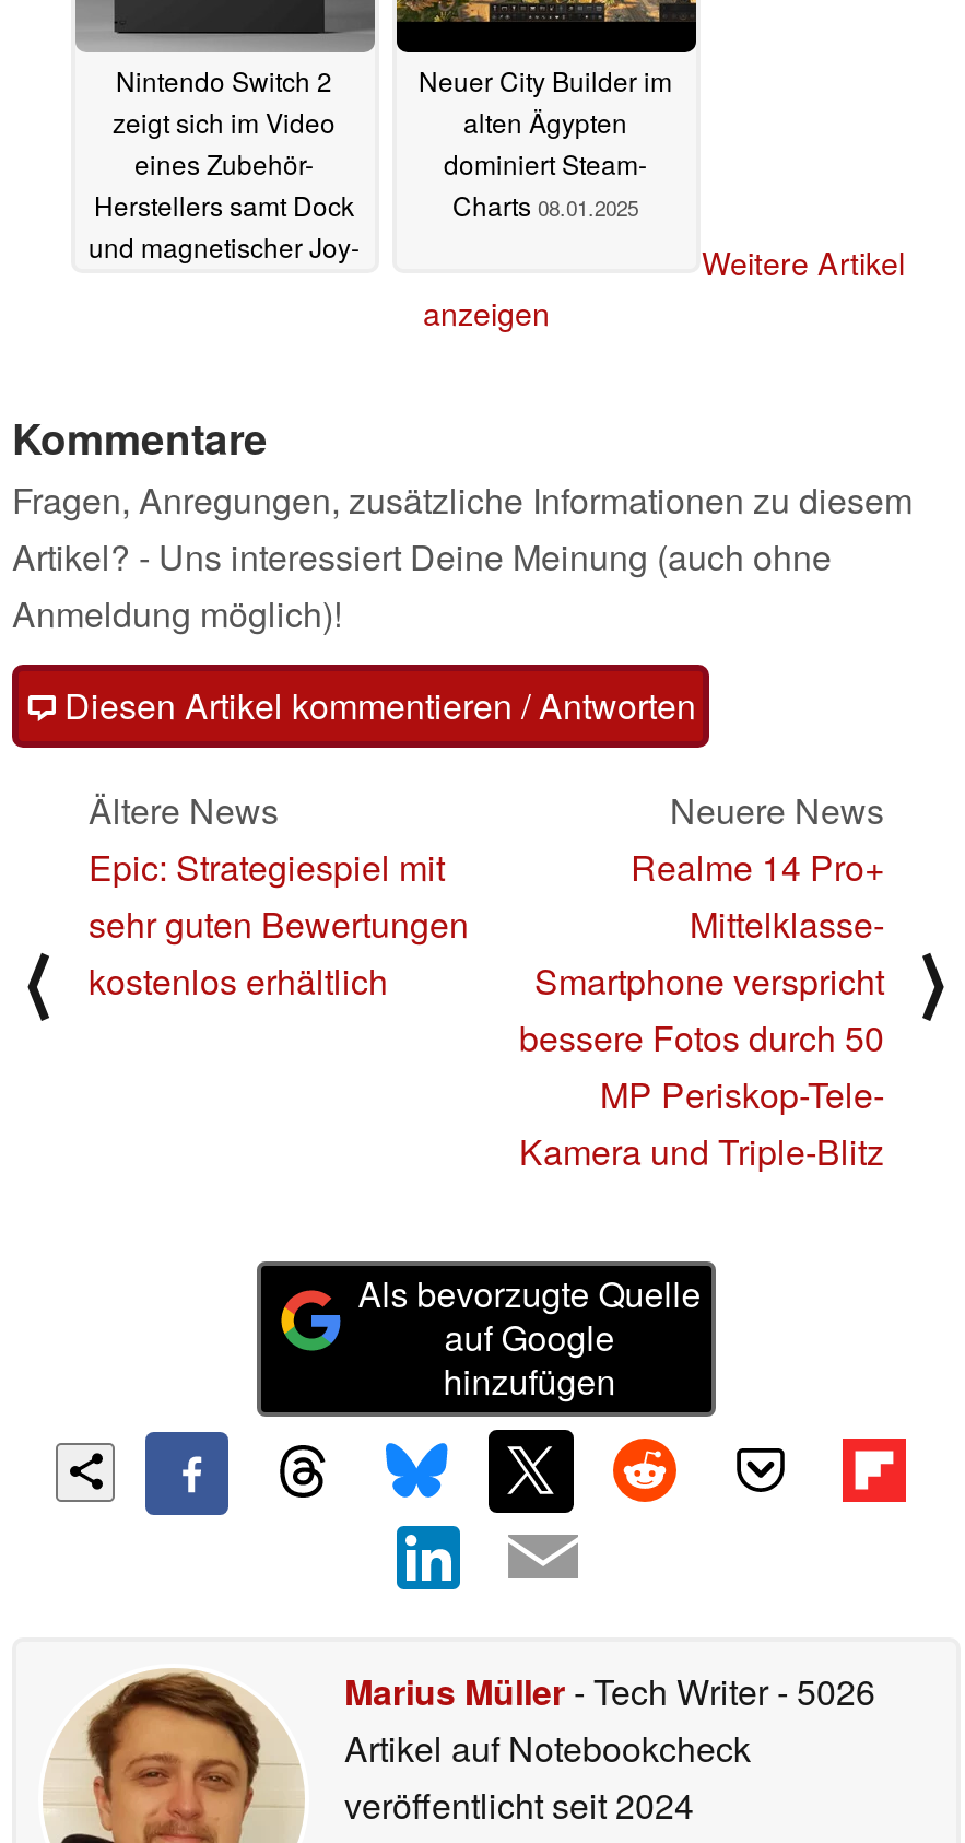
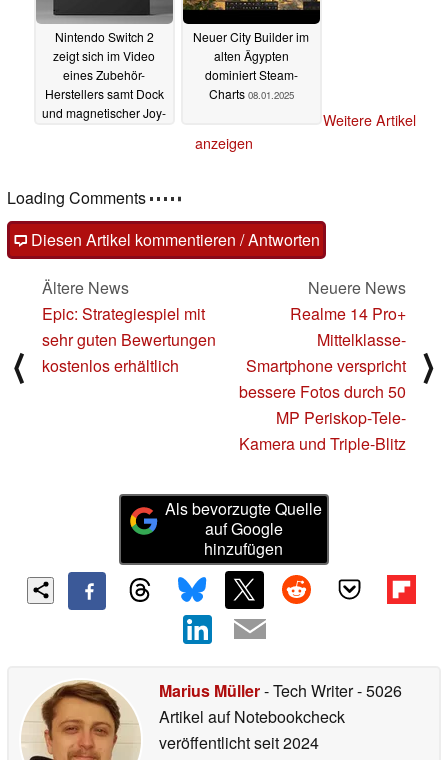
- Kommentare
- Fragen, Anregungen, zusätzliche Informationen zu diesem
- Artikel? - Uns interessiert Deine Meinung (auch ohne
- Anmeldung möglich)!
+ Loading Comments
